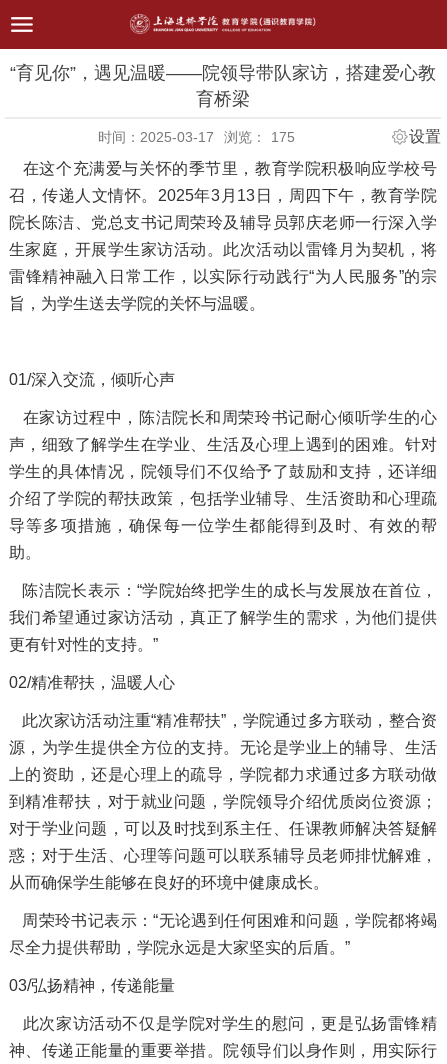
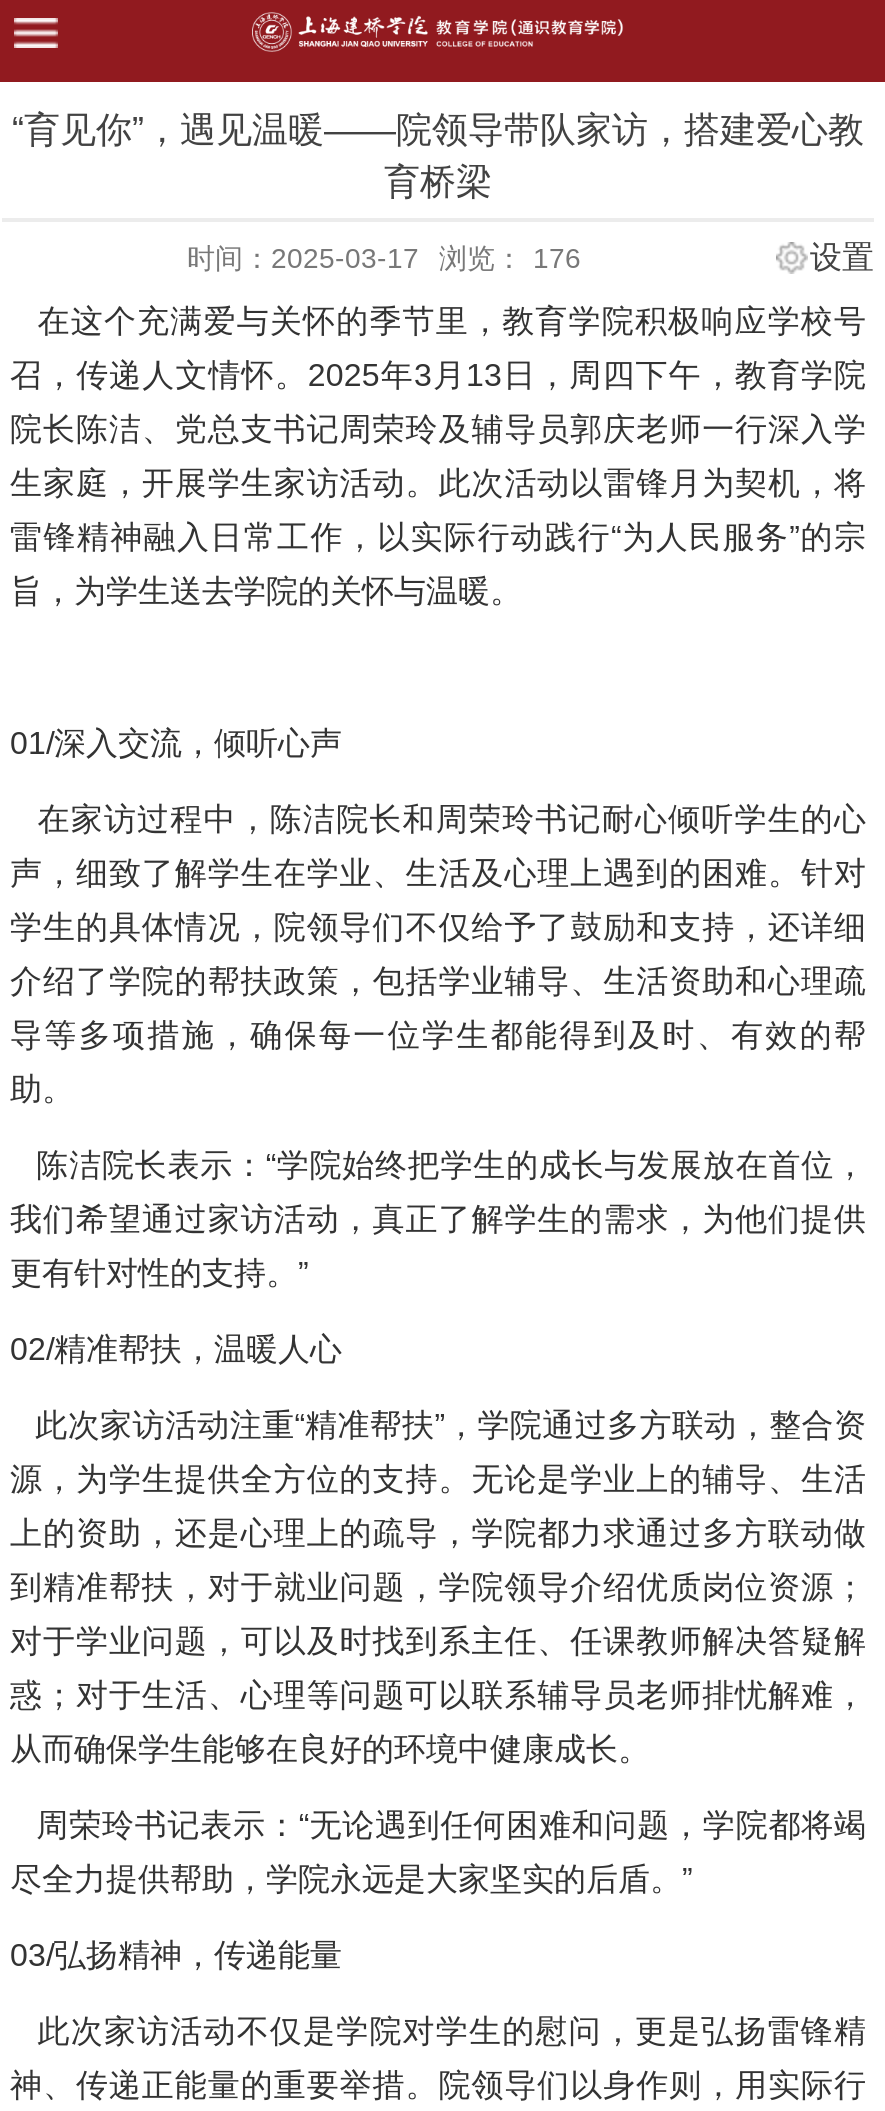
- 时间：2025-03-17 浏览： 175
+ 时间：2025-03-17 浏览： 176
